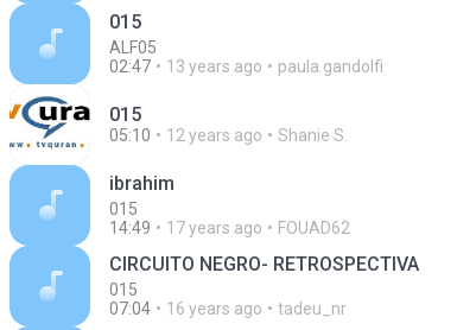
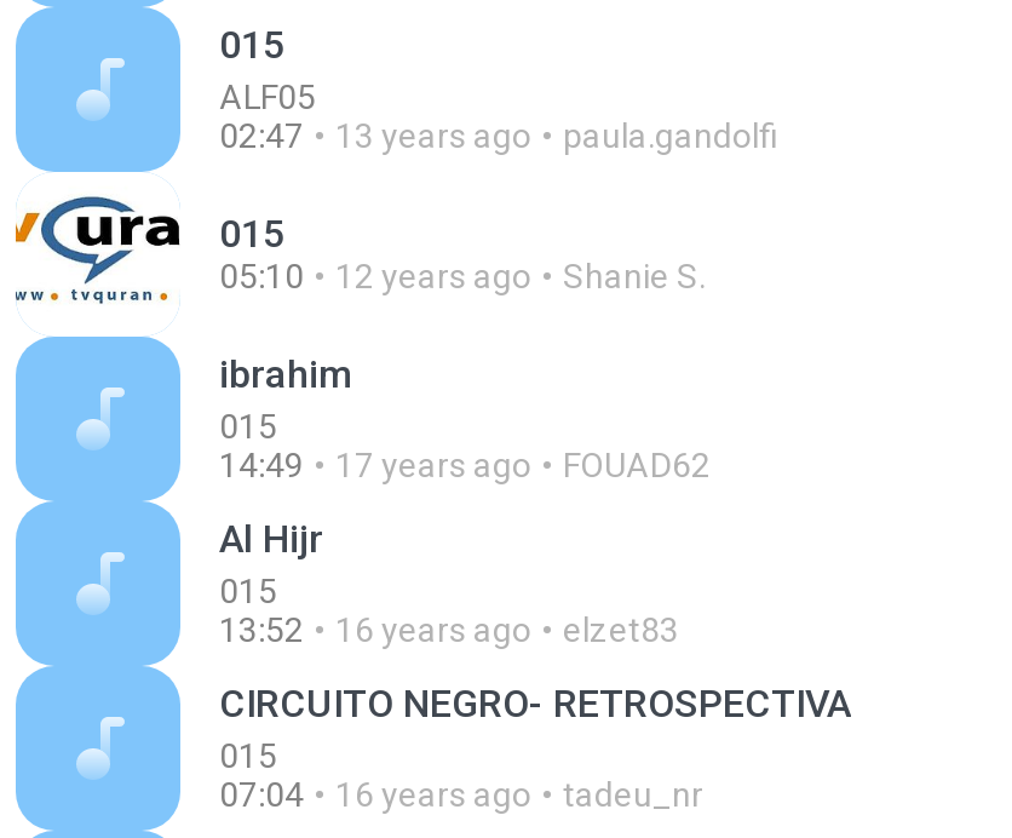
+ Al Hijr
+ 015
+ 13:52
+ 16 years ago
+ elzet83
